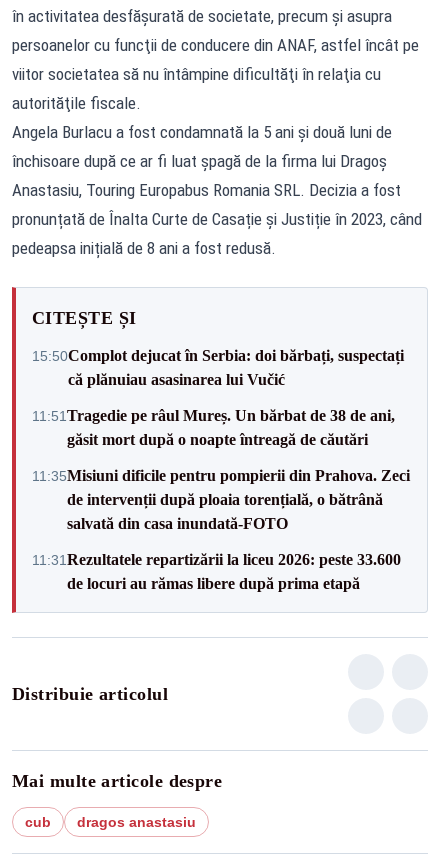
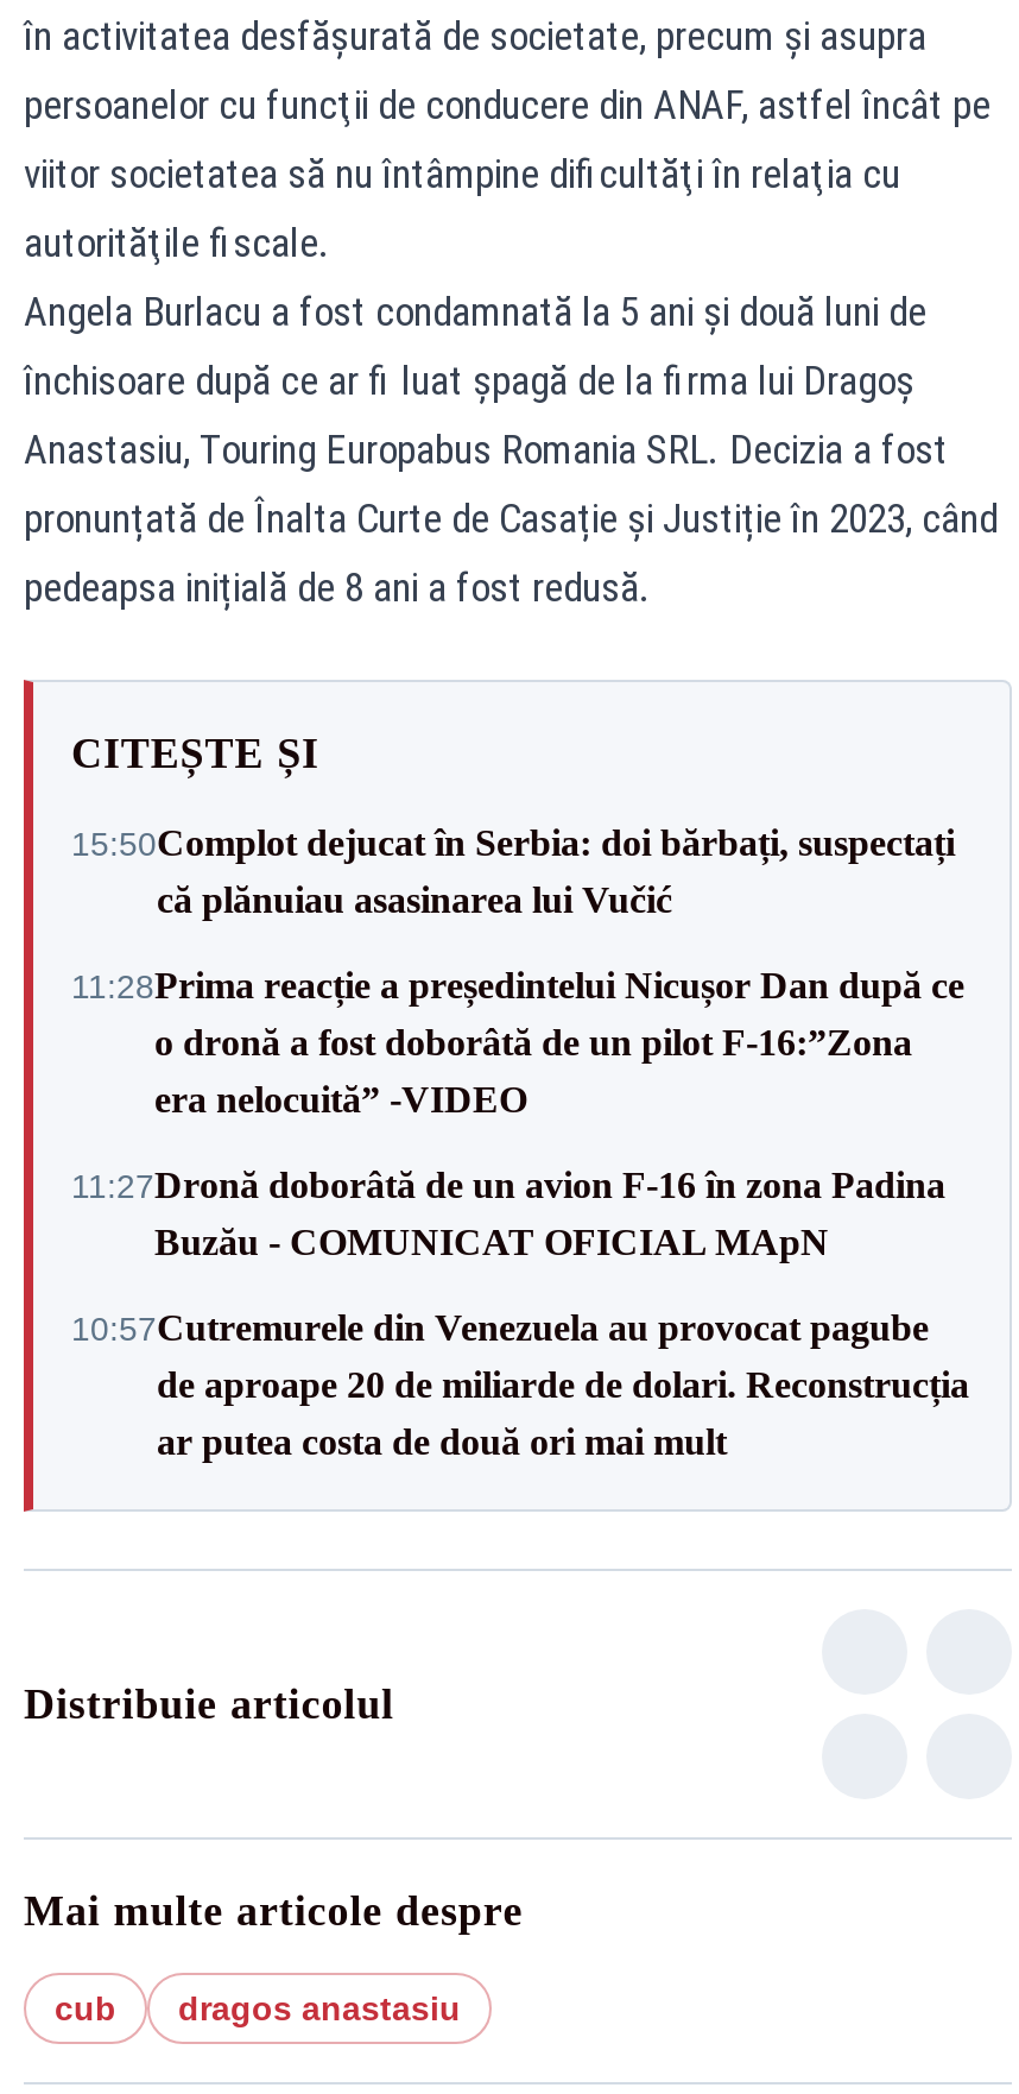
- 11:51 Tragedie pe râul Mureș. Un bărbat de 38 de ani,
- găsit mort după o noapte întreagă de căutări
+ 11:28Prima reacție a președintelui Nicușor Dan după ce
+ o dronă a fost doborâtă de un pilot F-16:”Zona
+ era nelocuită” -VIDEO

- 11:35Misiuni dificile pentru pompierii din Prahova. Zeci
- de intervenții după ploaia torențială, o bătrână
- salvată din casa inundată-FOTO
+ 11:27Dronă doborâtă de un avion F‑16 în zona Padina
+ Buzău - COMUNICAT OFICIAL MApN

- 11:31 Rezultatele repartizării la liceu 2026: peste 33.600
- de locuri au rămas libere după prima etapă
+ 10:57Cutremurele din Venezuela au provocat pagube
+ de aproape 20 de miliarde de dolari. Reconstrucția
+ ar putea costa de două ori mai mult
